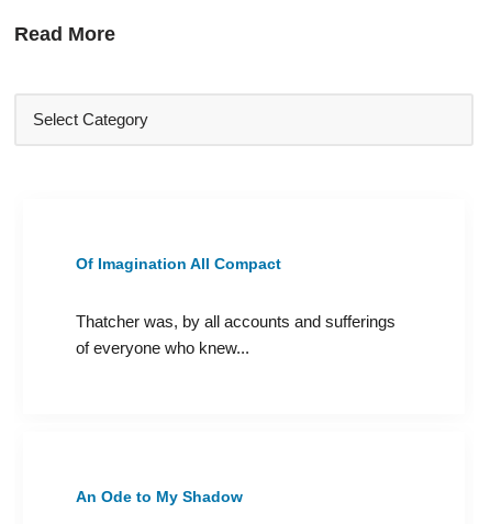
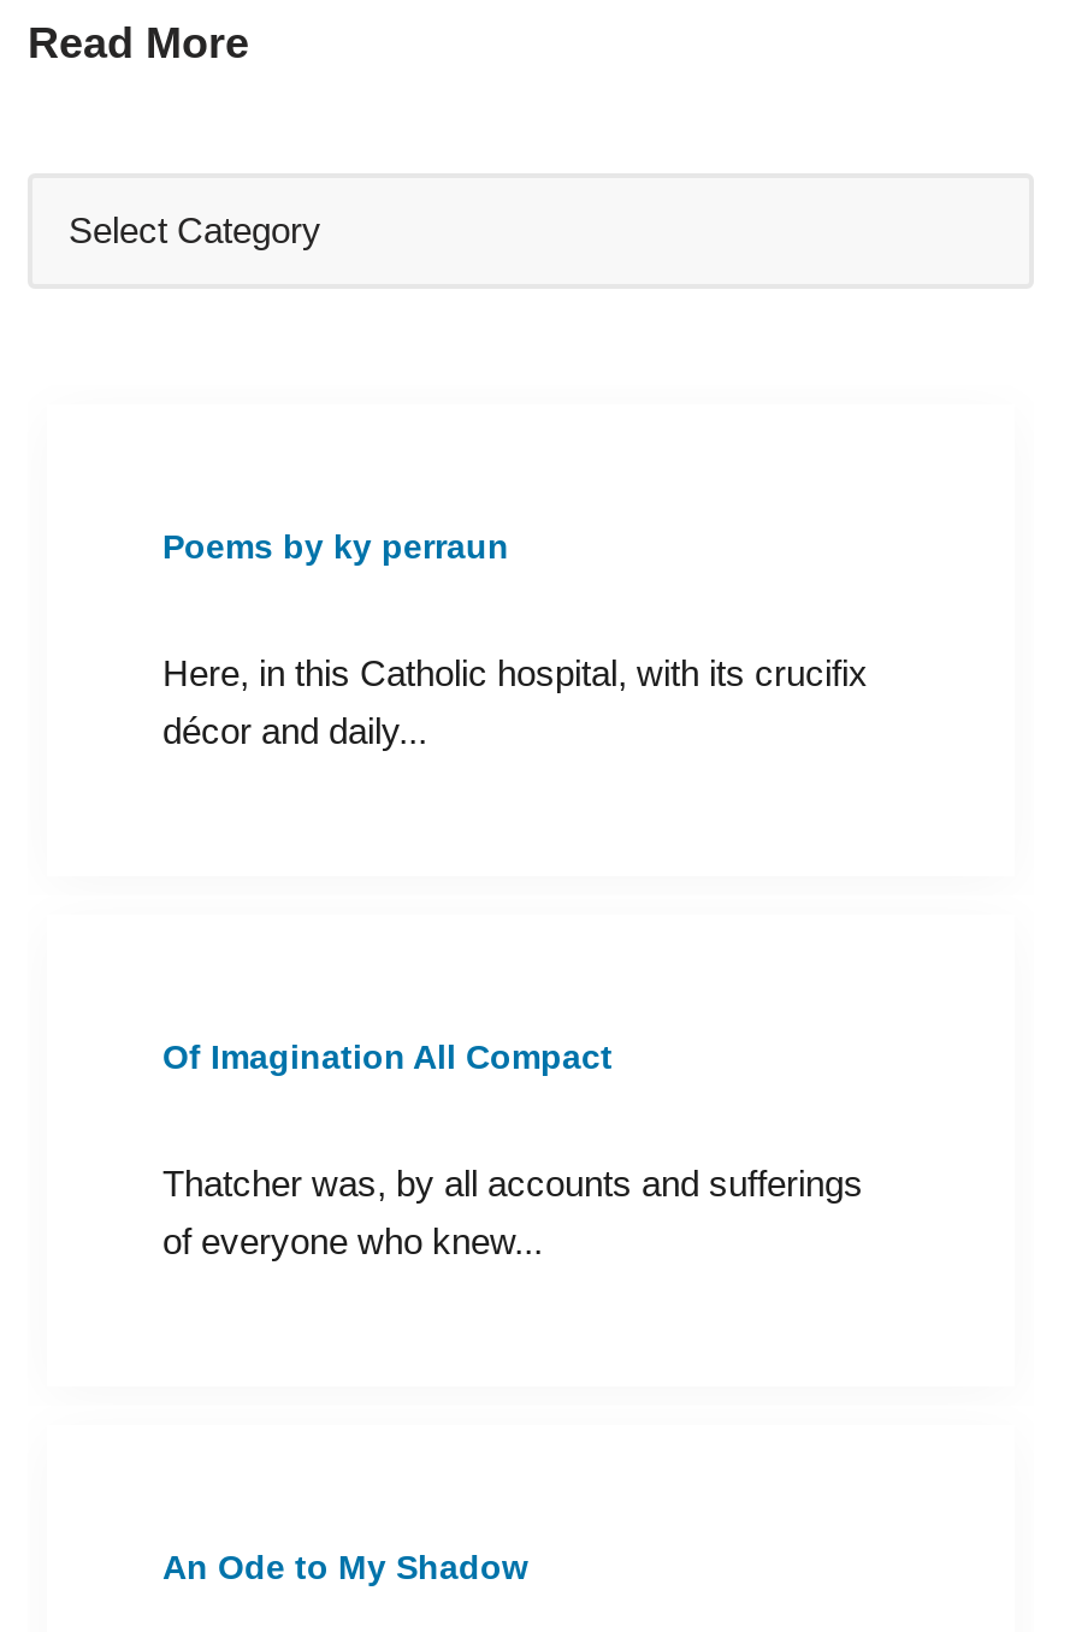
+ Poems by ky perraun
+ Here, in this Catholic hospital, with its crucifix
+ décor and daily...
